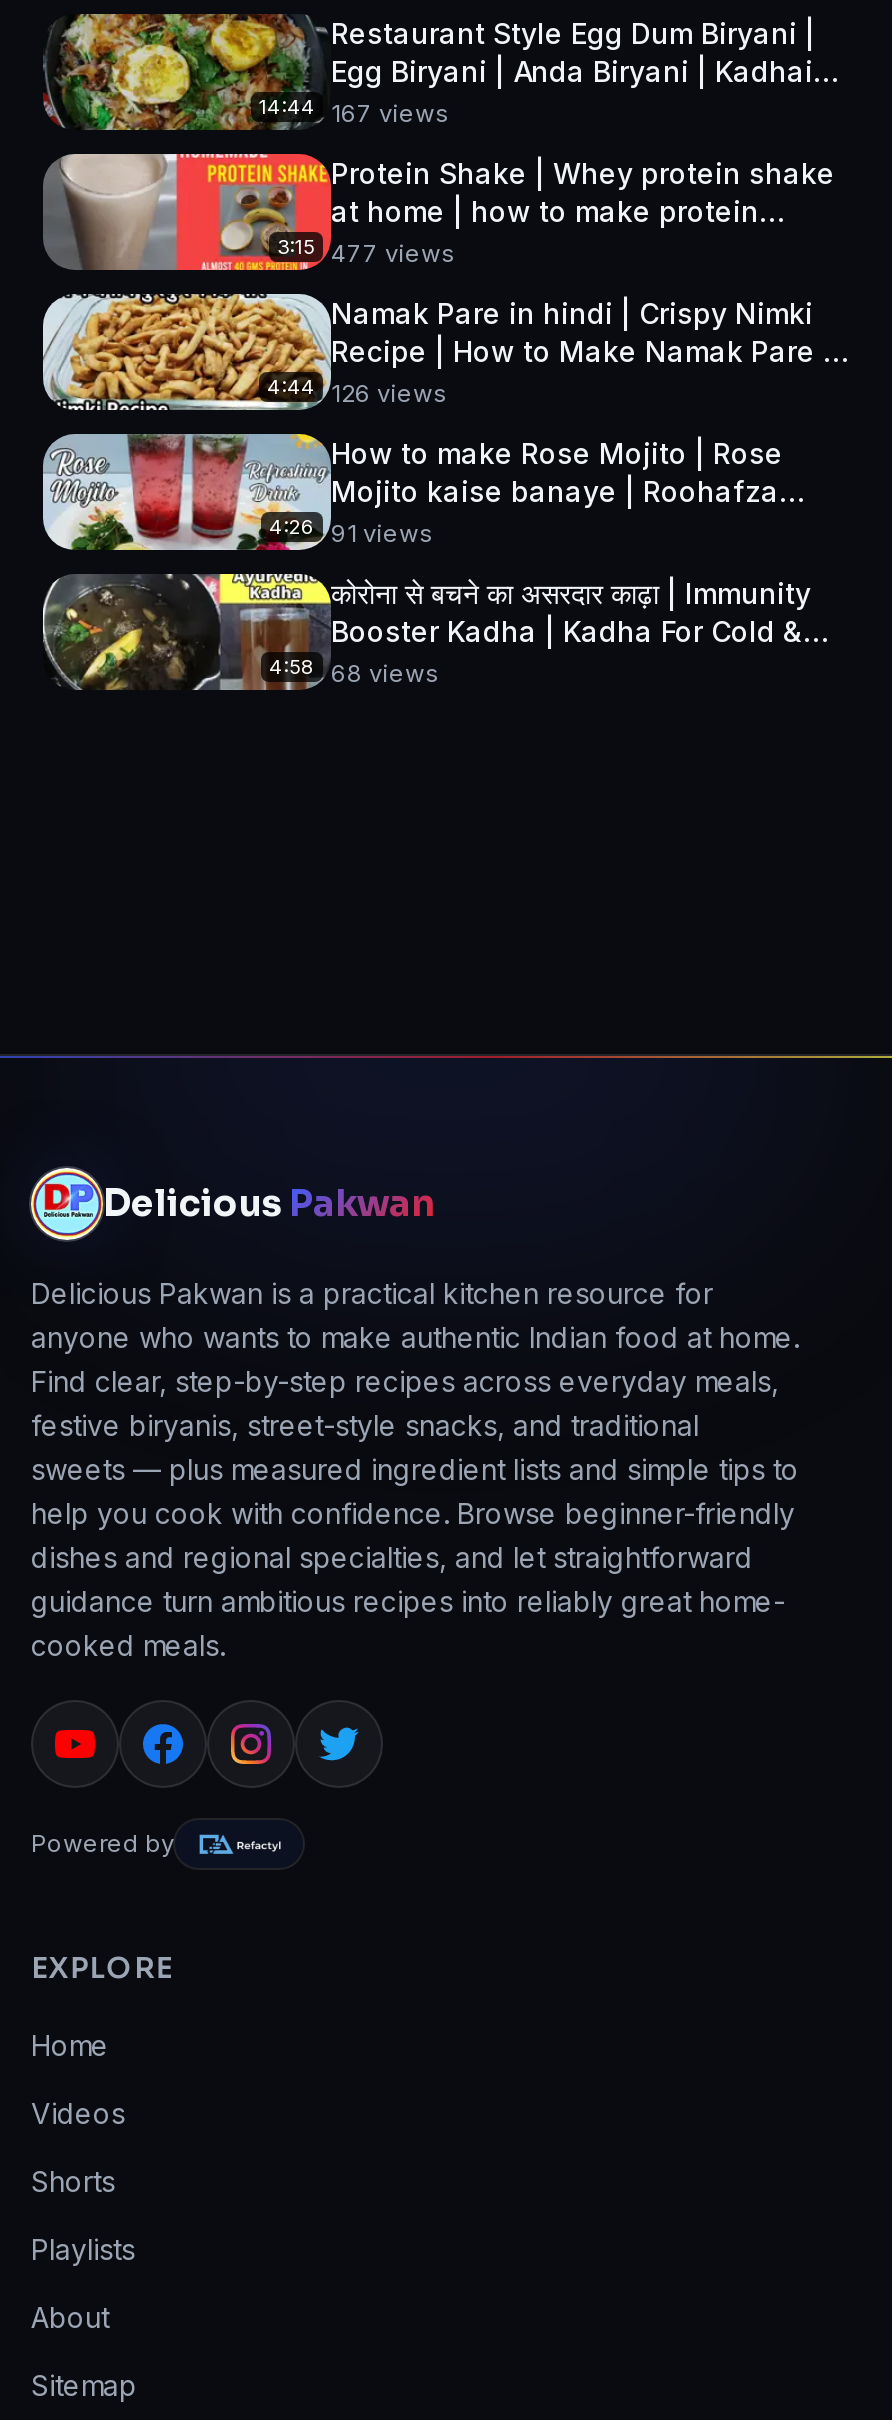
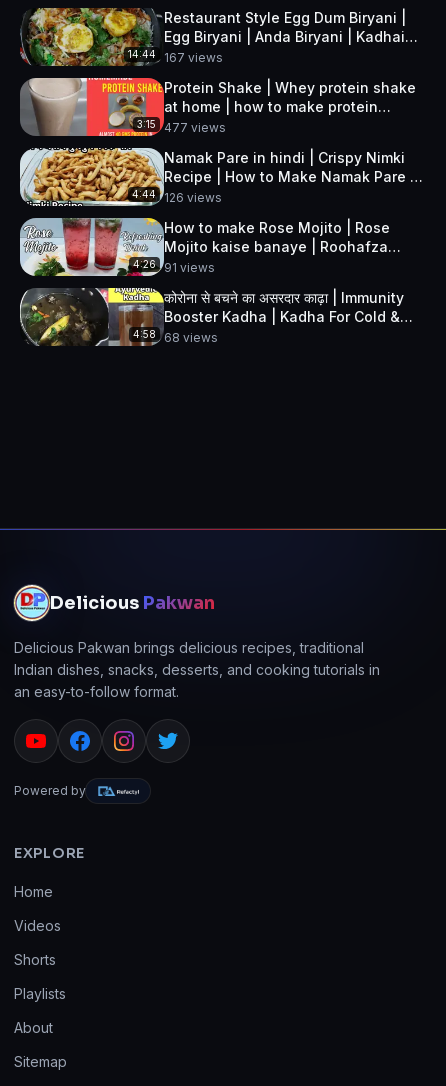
- Delicious Pakwan is a practical kitchen resource for
- anyone who wants to make authentic Indian food at home.
- Find clear, step-by-step recipes across everyday meals,
- festive biryanis, street-style snacks, and traditional
- sweets — plus measured ingredient lists and simple tips to
- help you cook with confidence. Browse beginner-friendly
- dishes and regional specialties, and let straightforward
- guidance turn ambitious recipes into reliably great home-
- cooked meals.
+ Delicious Pakwan brings delicious recipes, traditional
+ Indian dishes, snacks, desserts, and cooking tutorials in
+ an easy-to-follow format.
